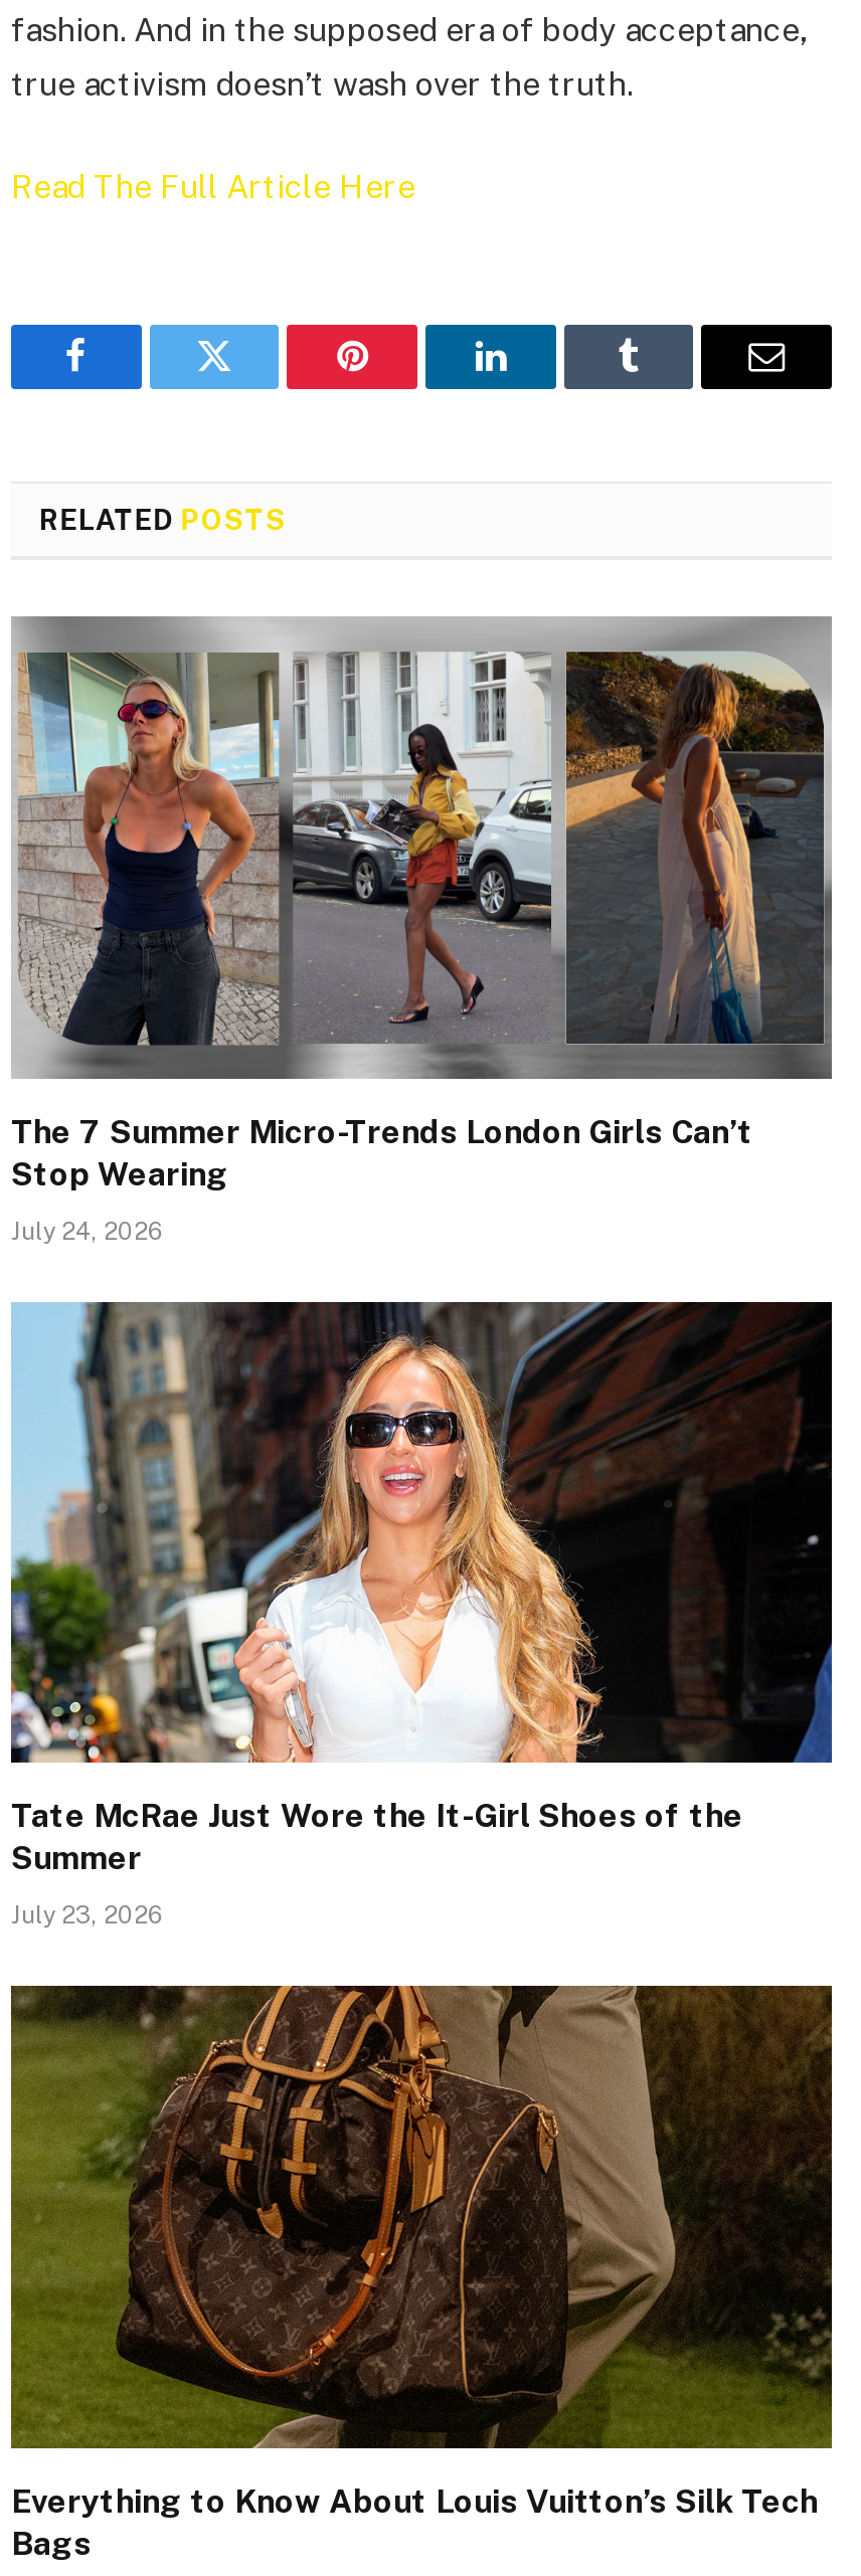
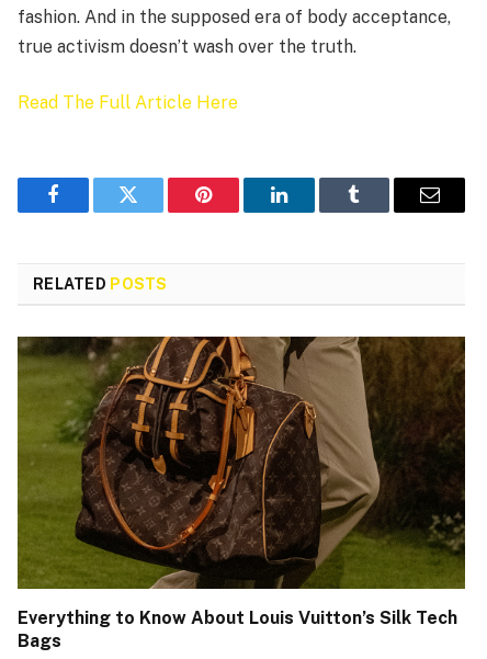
- [image]
- The 7 Summer Micro-Trends London Girls Can’t
- Stop Wearing
- July 24, 2026

- [image]
- Tate McRae Just Wore the It-Girl Shoes of the
- Summer
- July 23, 2026
